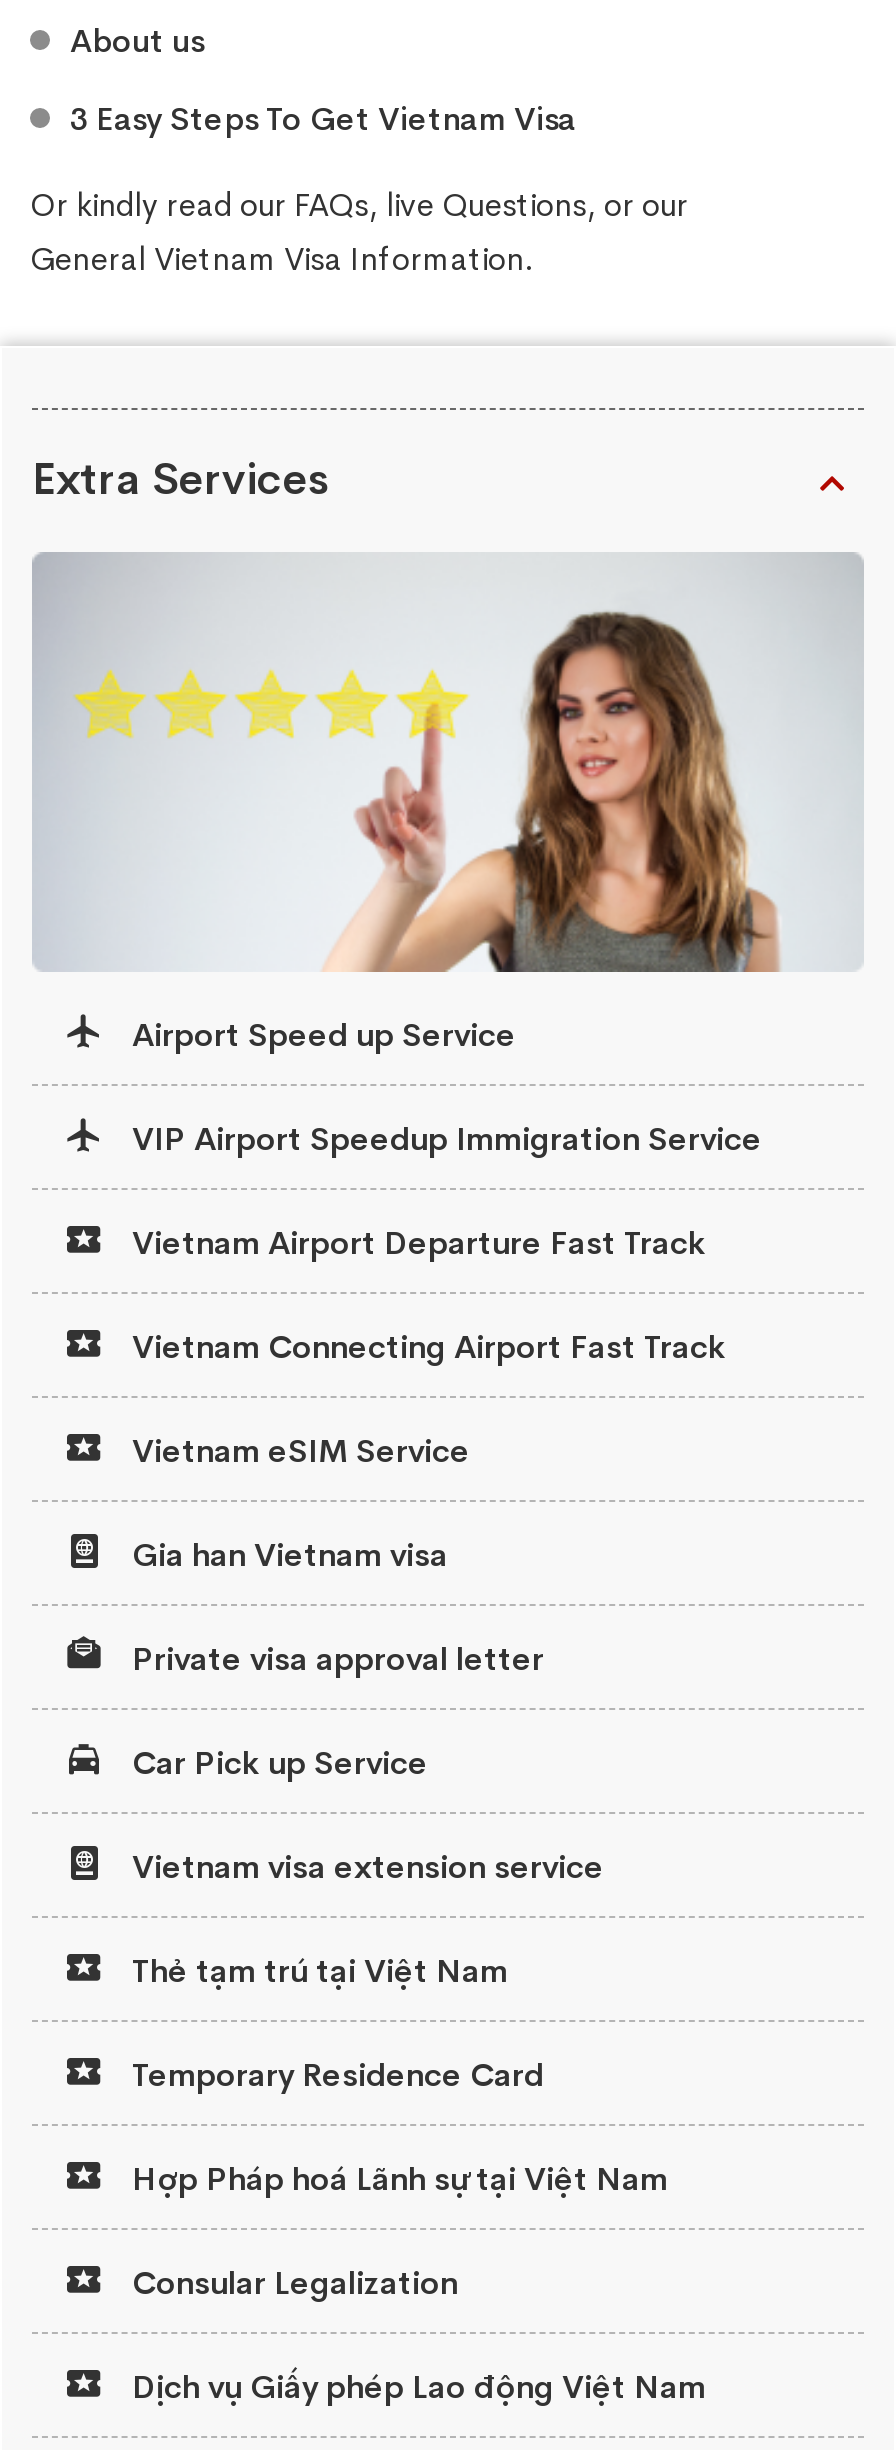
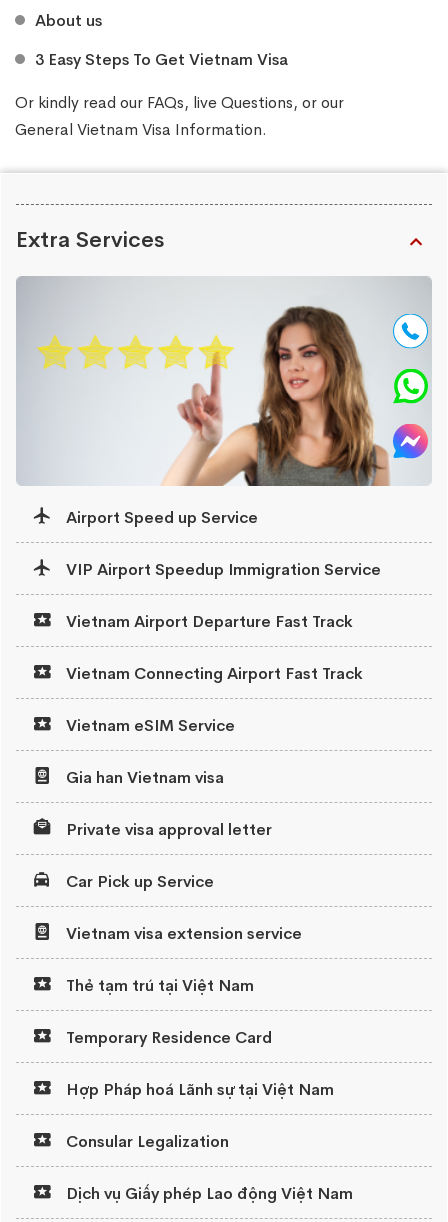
+ [image]

+ [image]

+ [image]
